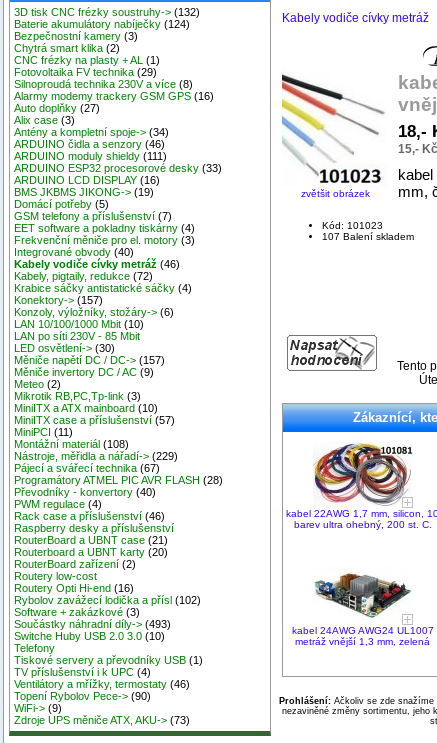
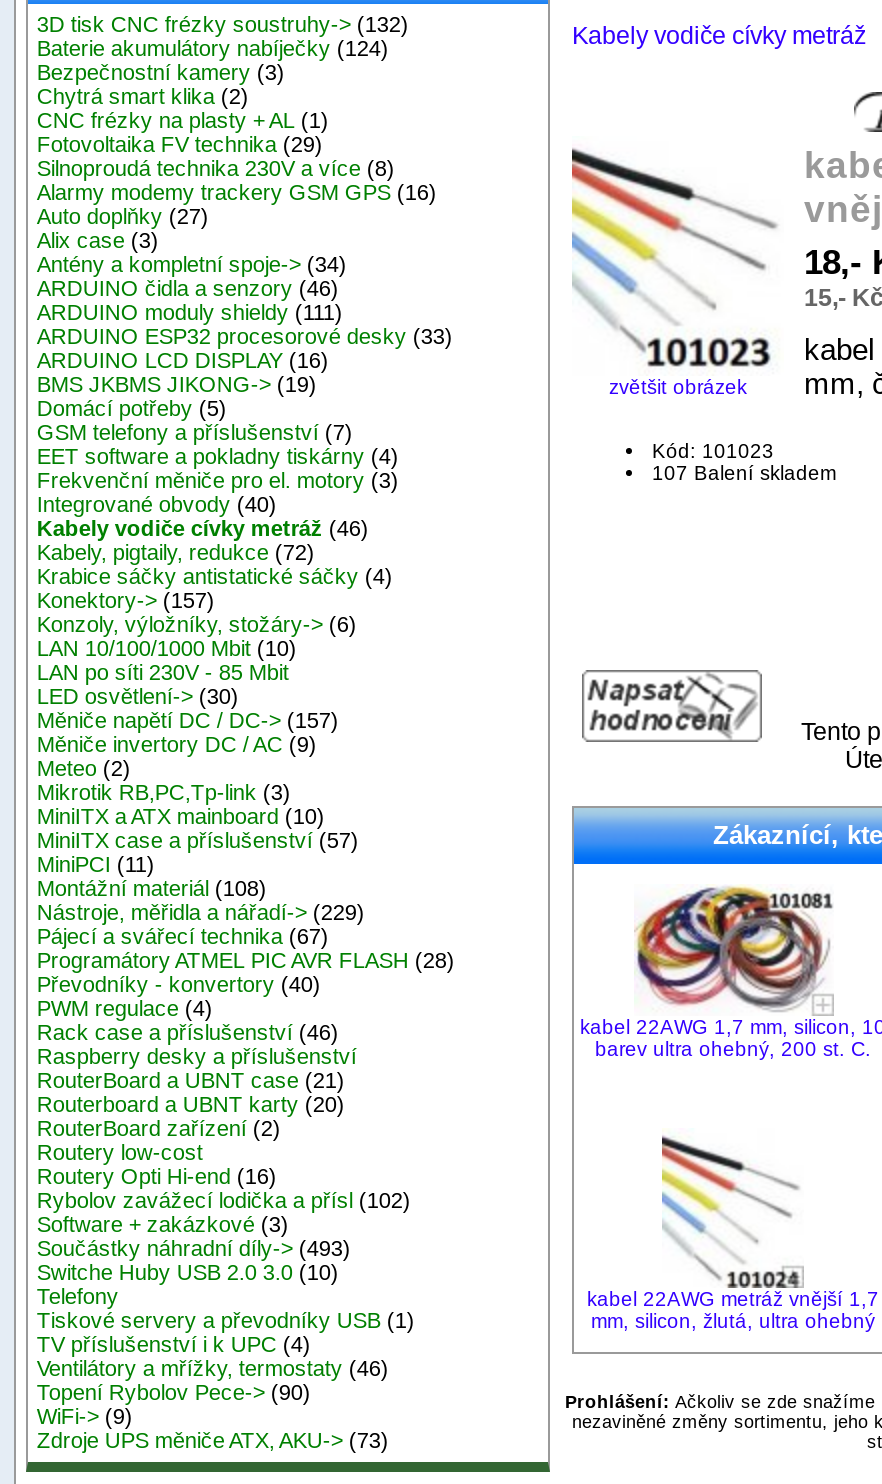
- [image]
- kabel 24AWG AWG24 UL1007
- metráž vnější 1,3 mm, zelená
+ [image]
+ kabel 22AWG metráž vnější 1,7
+ mm, silicon, žlutá, ultra ohebný
